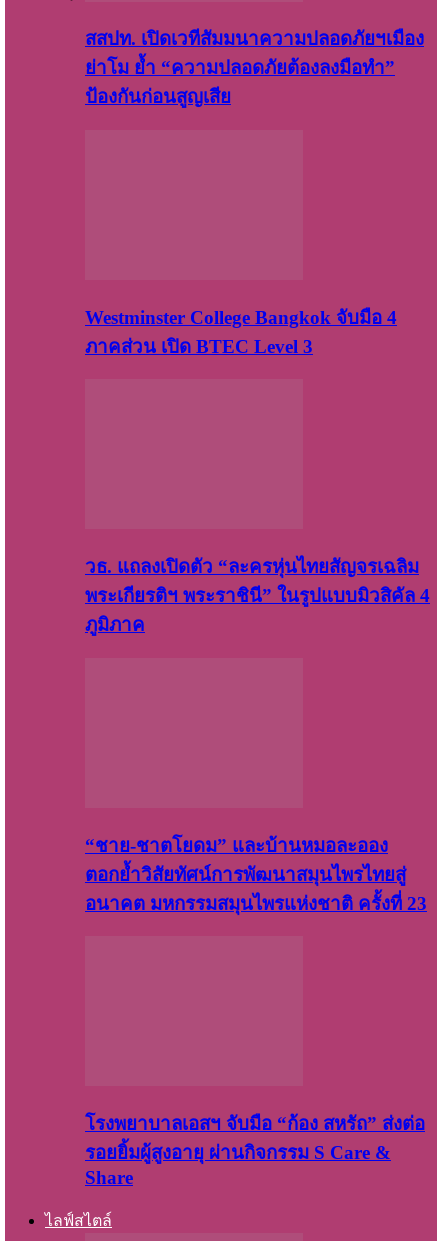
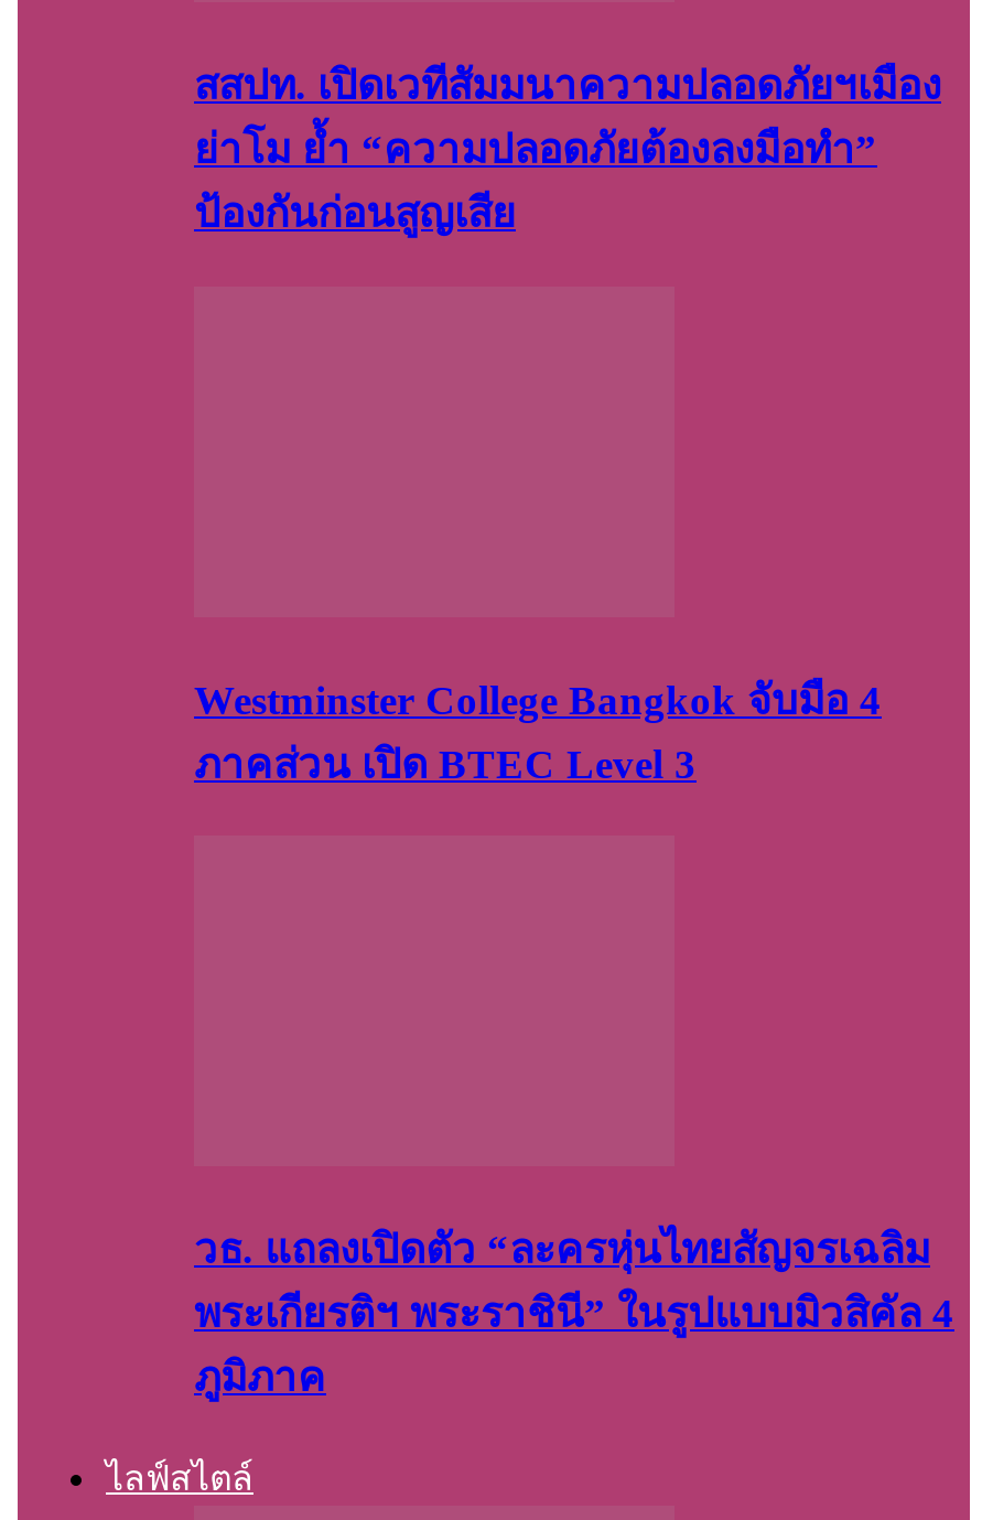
- “ชาย-ชาตโยดม” และบ้านหมอละออง
- ตอกย้ำวิสัยทัศน์การพัฒนาสมุนไพรไทยสู่
- อนาคต มหกรรมสมุนไพรแห่งชาติ ครั้งที่ 23

- โรงพยาบาลเอสฯ จับมือ “ก้อง สหรัถ” ส่งต่อ
- รอยยิ้มผู้สูงอายุ ผ่านกิจกรรม S Care &
- Share
